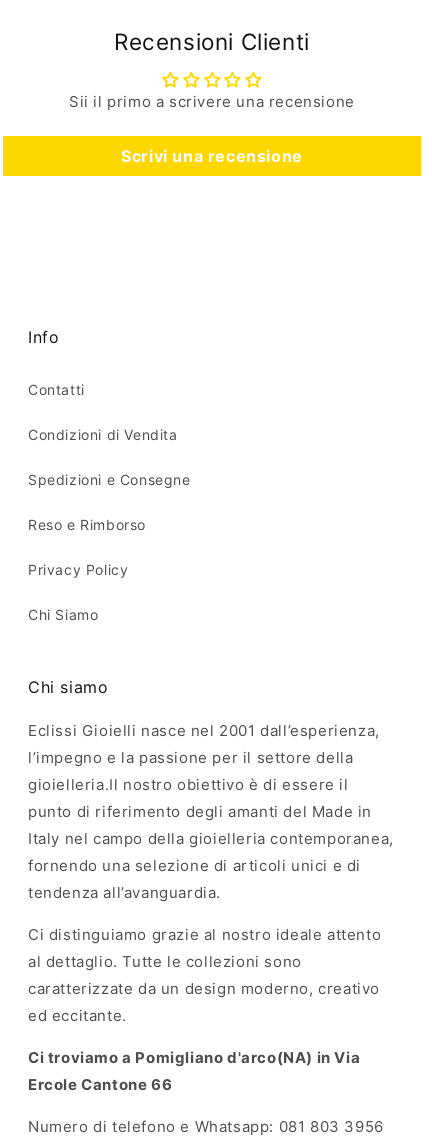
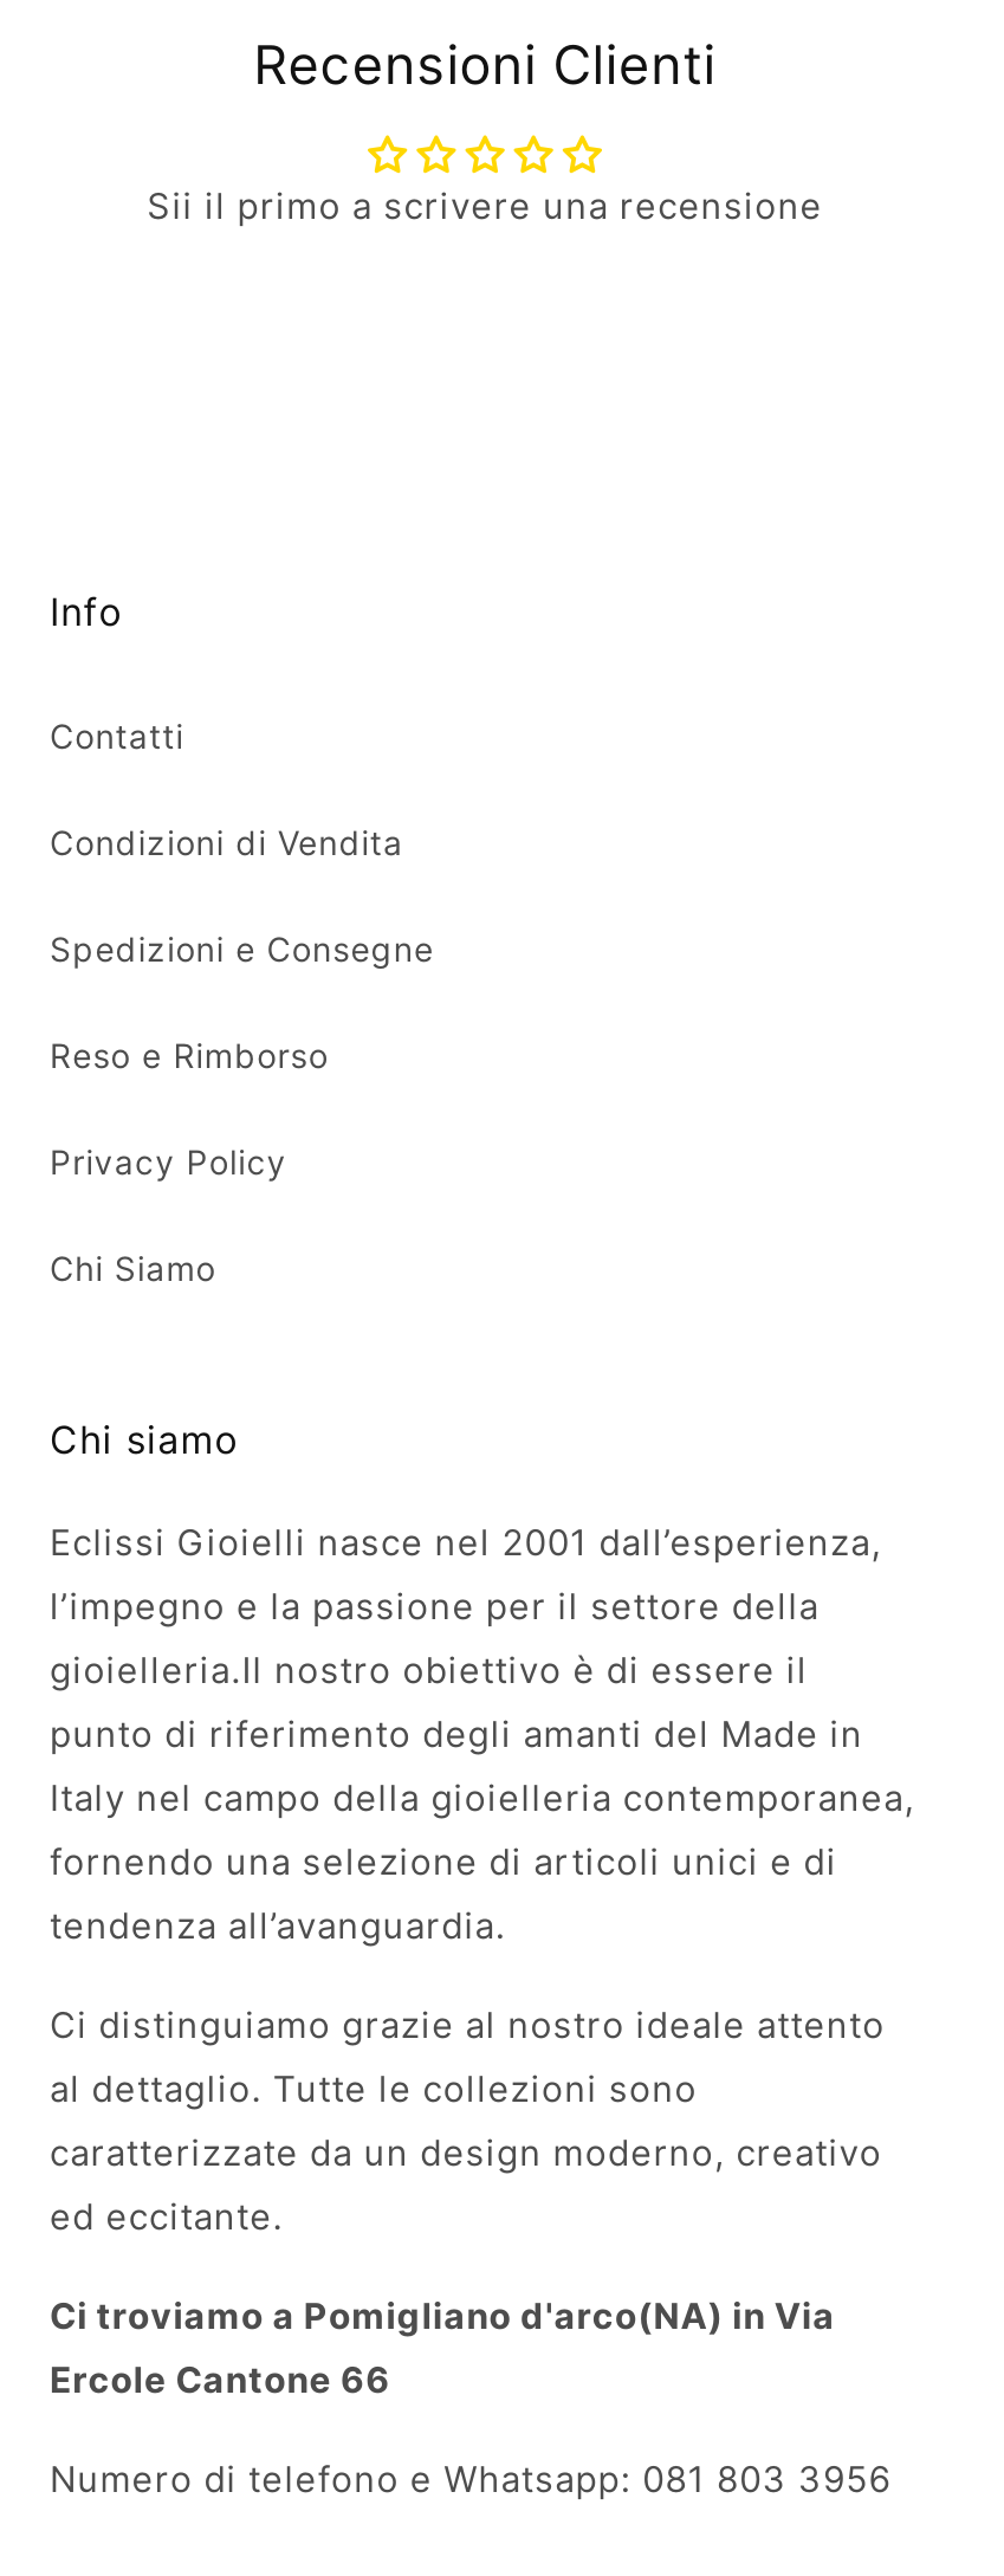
- Scrivi una recensione
